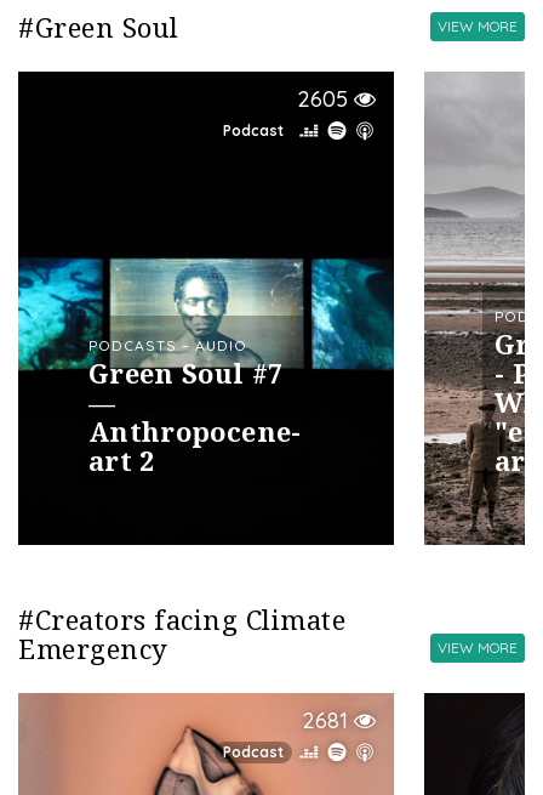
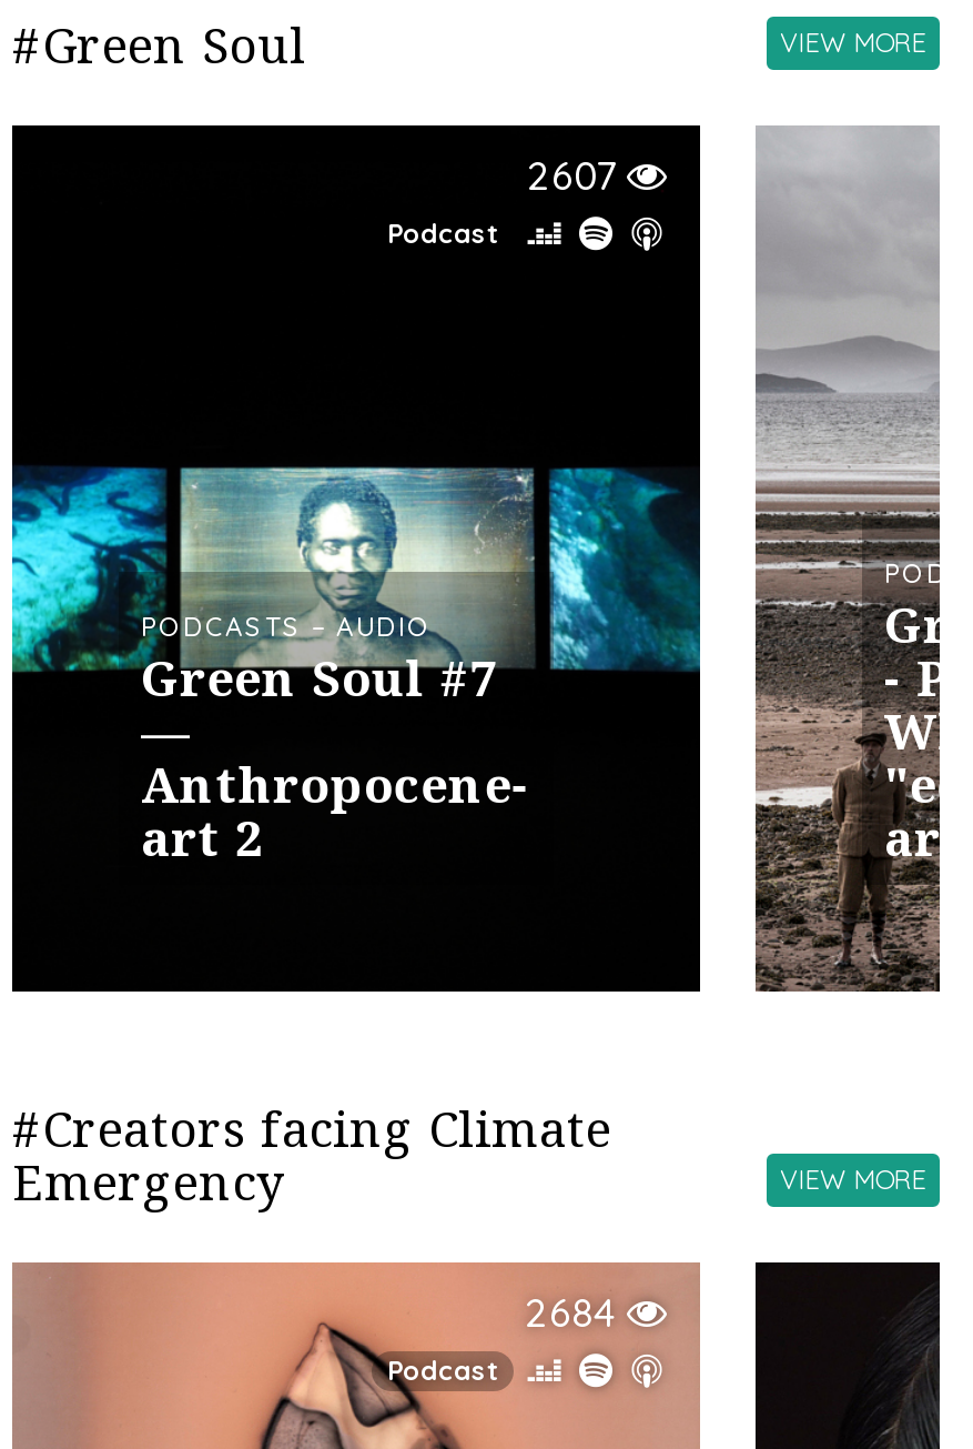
- 2605
+ 2607

- 2681
+ 2684
